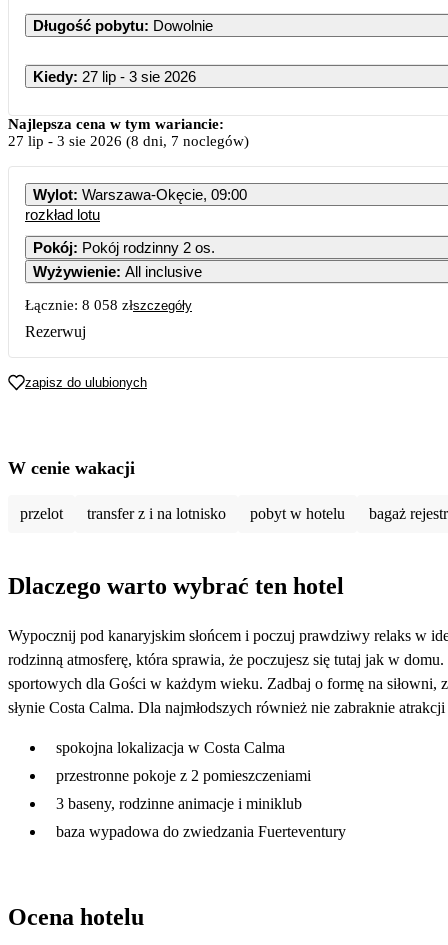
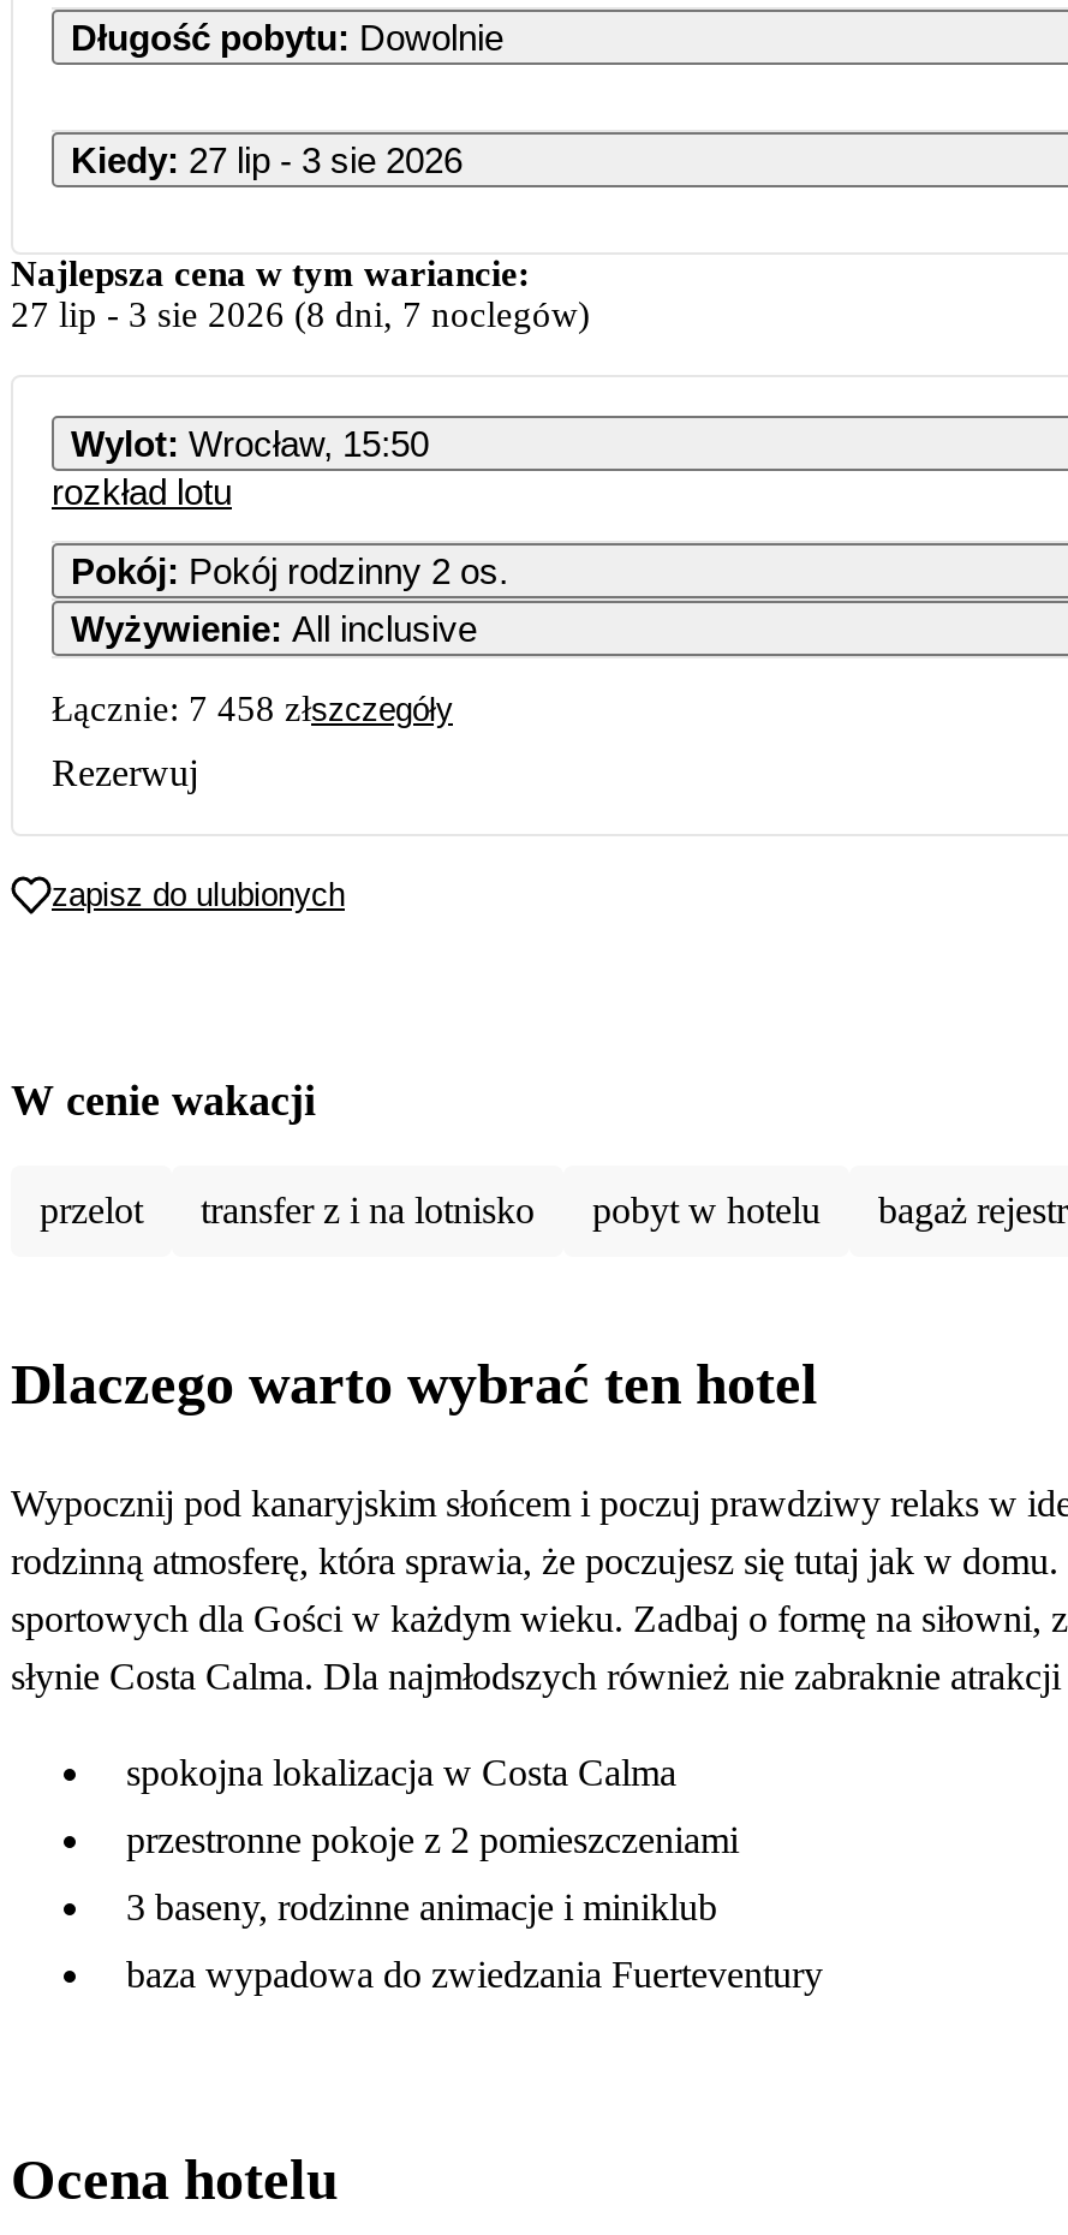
- Wylot: Warszawa-Okęcie, 09:00
+ Wylot: Wrocław, 15:50

- Łącznie: 8 058 złszczegóły
+ Łącznie: 7 458 złszczegóły
